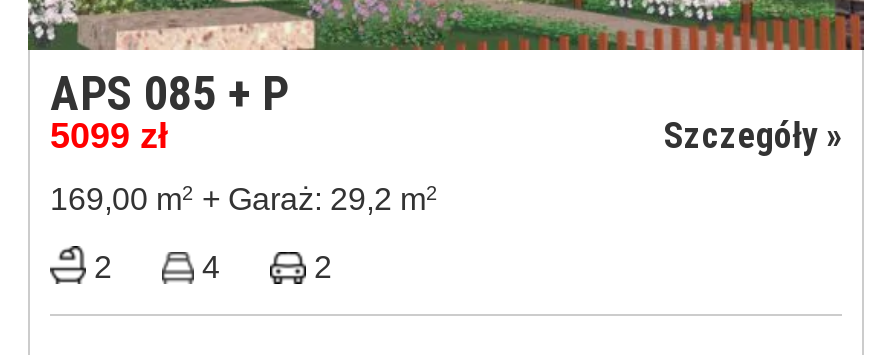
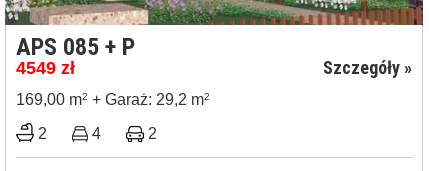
- 5099 zł
+ 4549 zł
